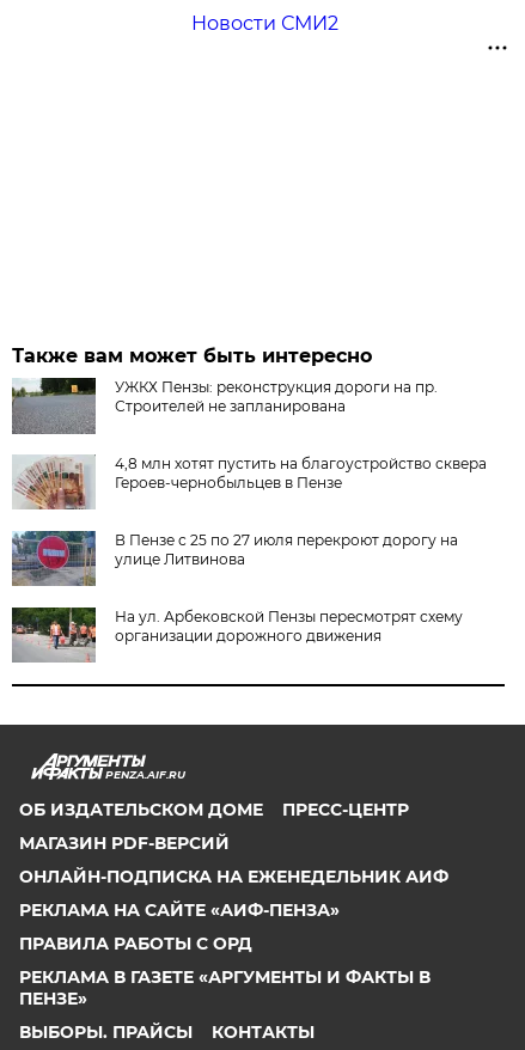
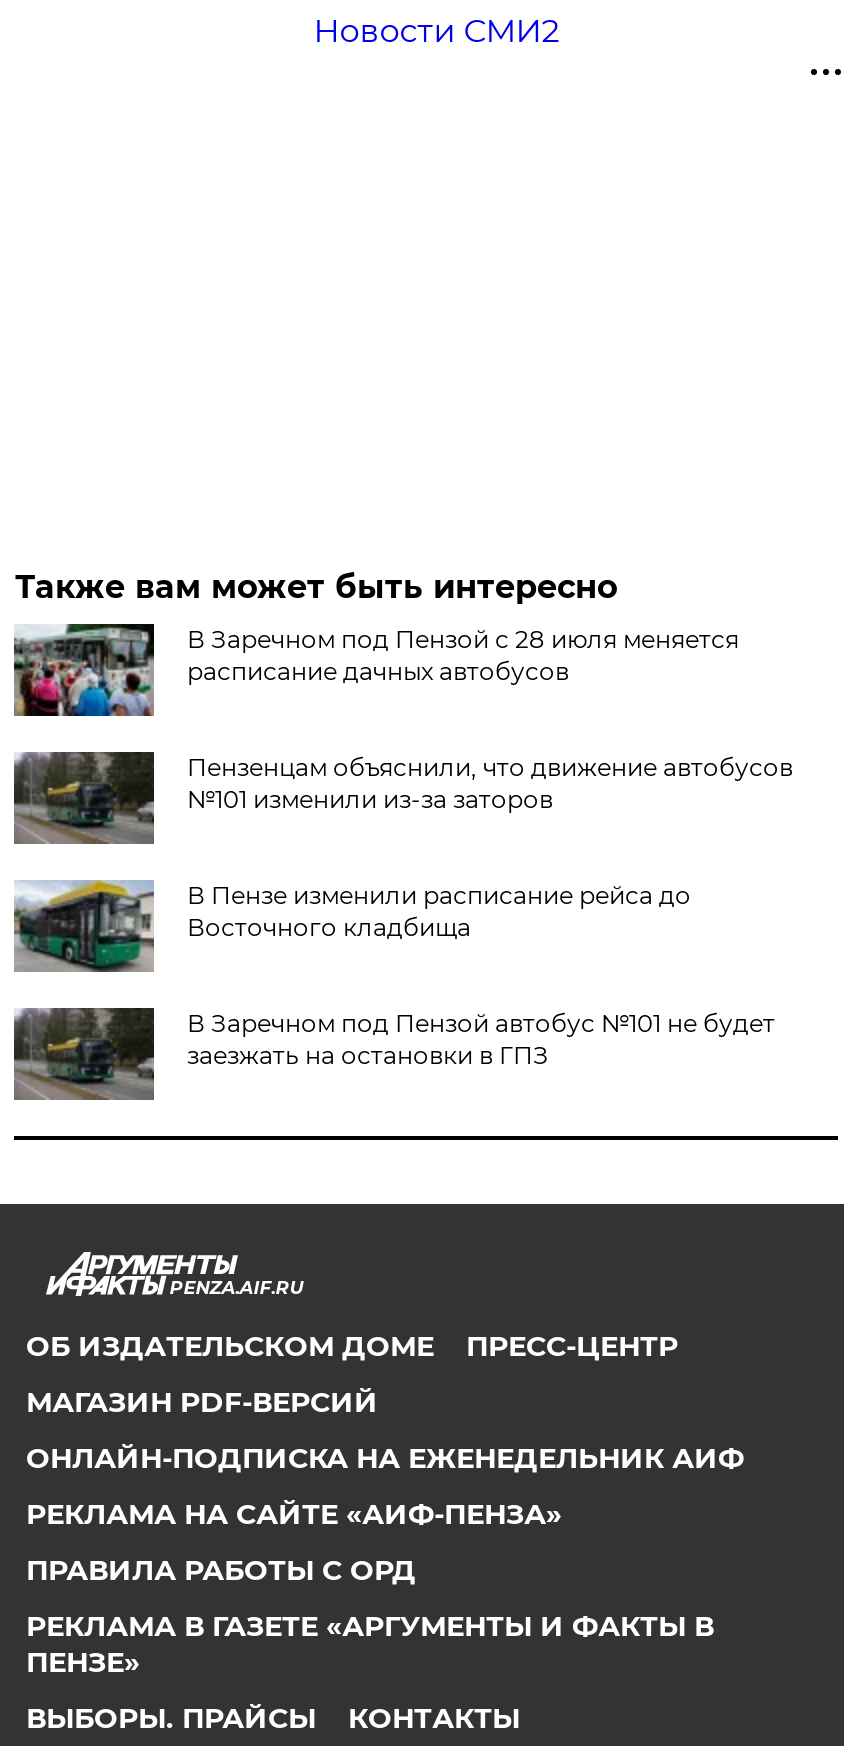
- [image]
- УЖКХ Пензы: реконструкция дороги на пр.
- Строителей не запланирована
+ [image]
+ В Заречном под Пензой с 28 июля меняется
+ расписание дачных автобусов

- [image]
- 4,8 млн хотят пустить на благоустройство сквера
- Героев-чернобыльцев в Пензе
+ [image]
+ Пензенцам объяснили, что движение автобусов
+ №101 изменили из-за заторов

- [image]
- В Пензе с 25 по 27 июля перекроют дорогу на
- улице Литвинова
+ [image]
+ В Пензе изменили расписание рейса до
+ Восточного кладбища

- [image]
- На ул. Арбековской Пензы пересмотрят схему
- организации дорожного движения
+ [image]
+ В Заречном под Пензой автобус №101 не будет
+ заезжать на остановки в ГПЗ
